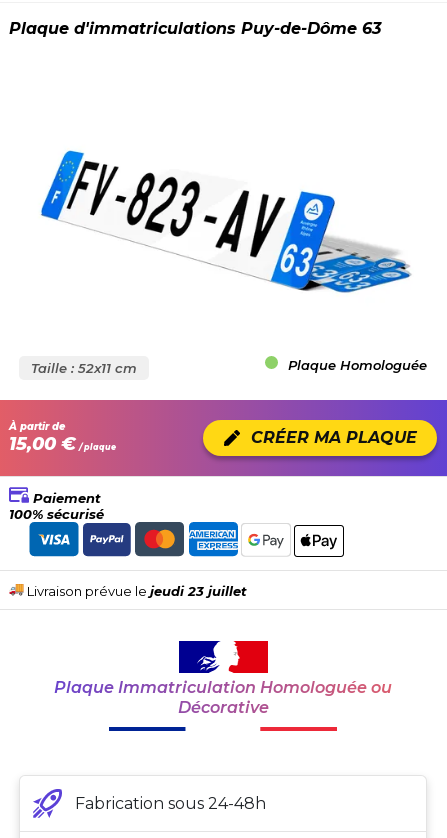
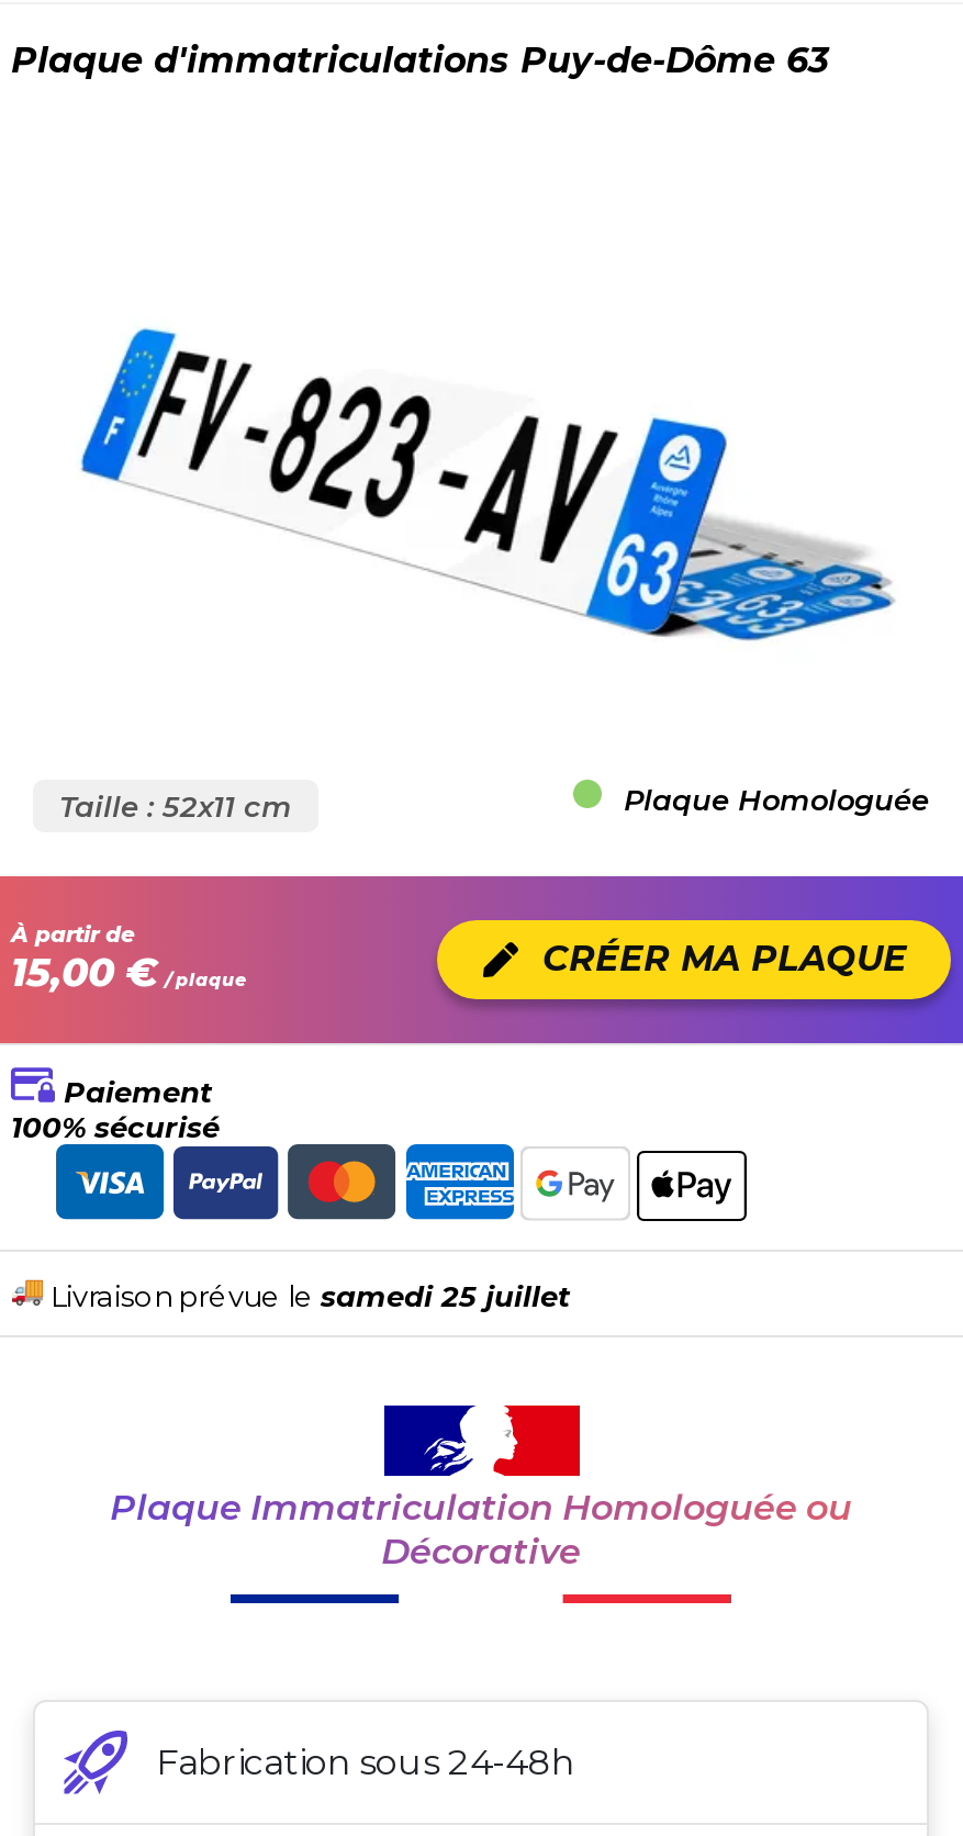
- Livraison prévue le jeudi 23 juillet
+ Livraison prévue le samedi 25 juillet
